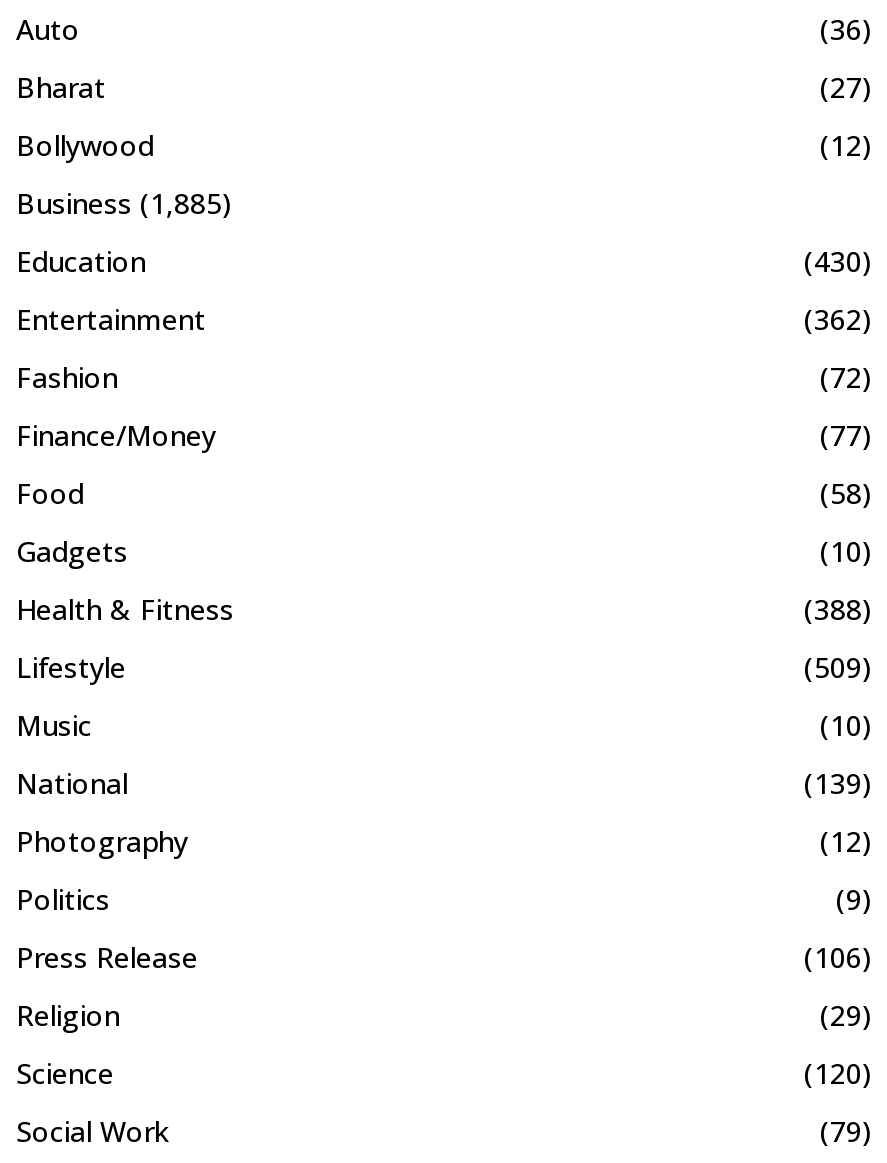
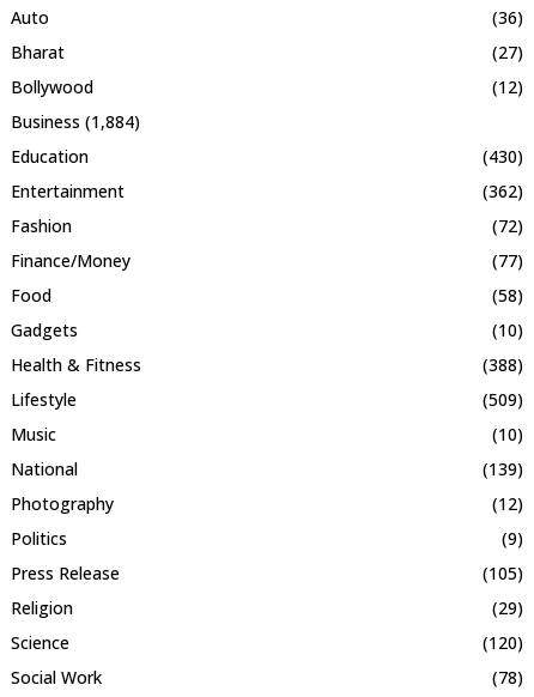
- Business (1,885)
+ Business (1,884)

- (106)
+ (105)

- (79)
+ (78)
